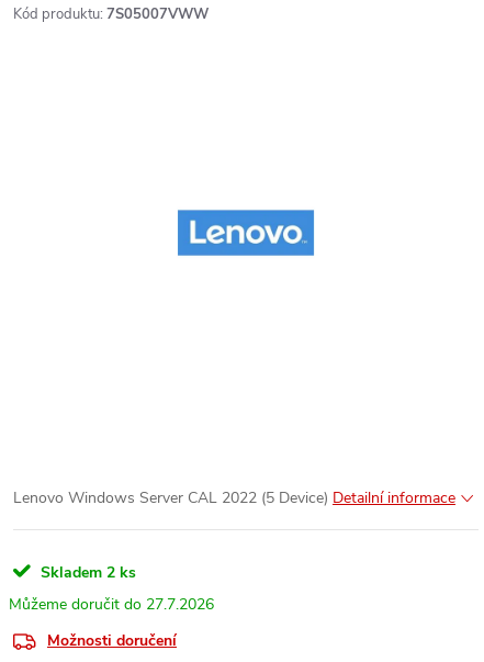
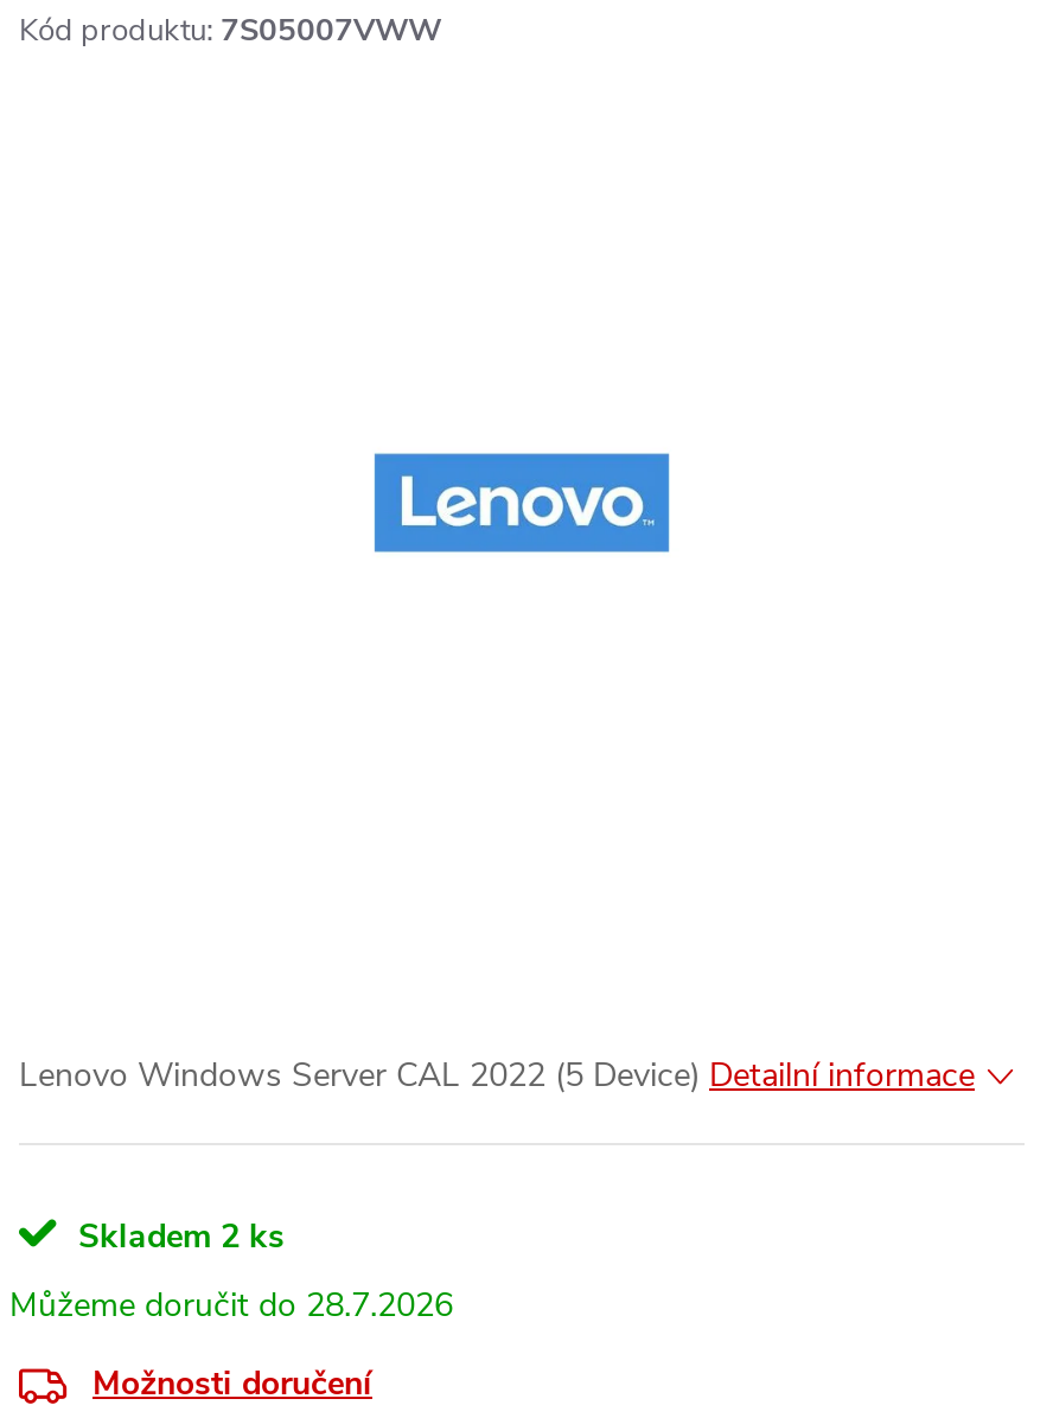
- 27.7.2026
+ 28.7.2026
